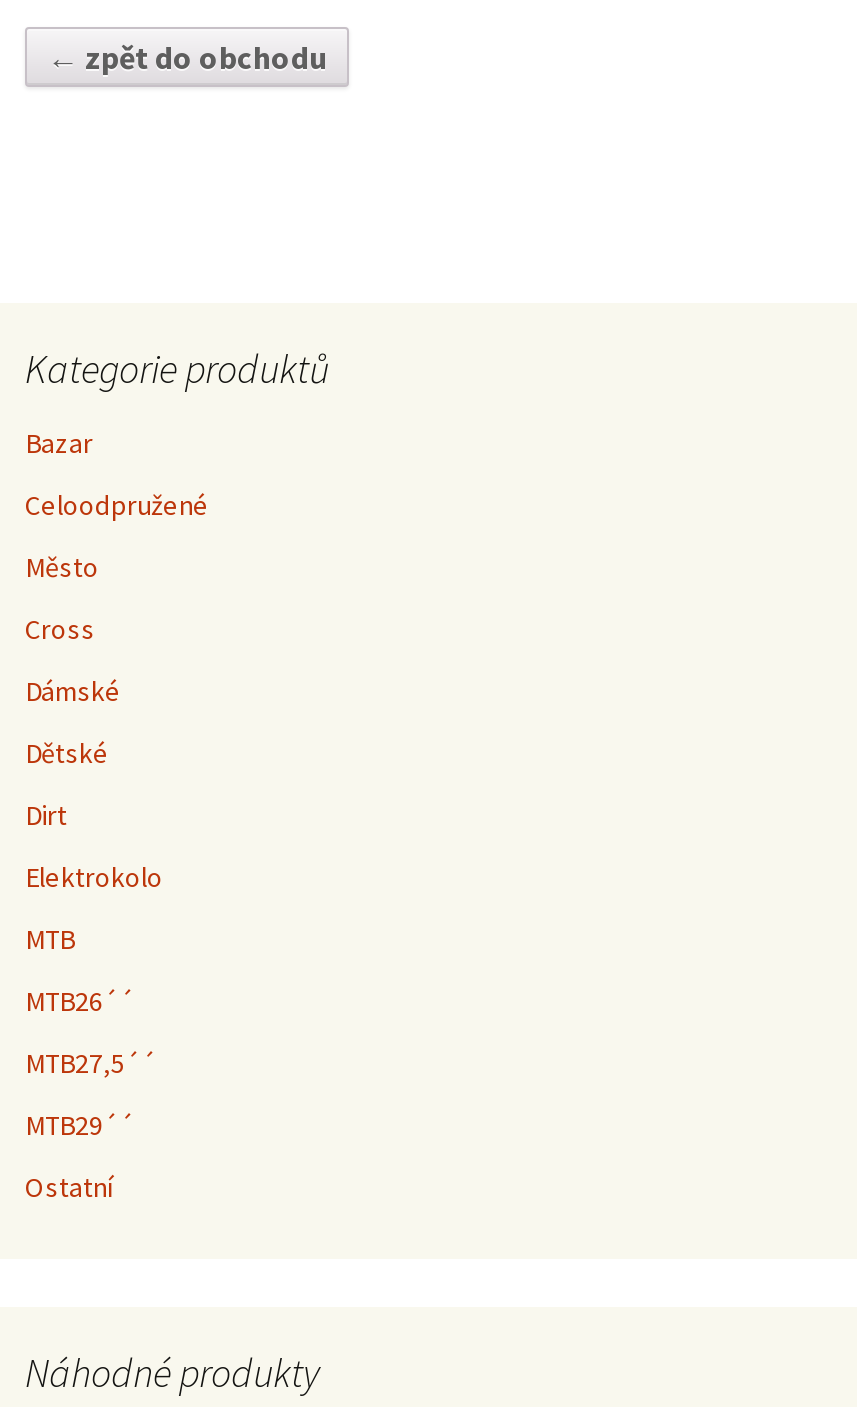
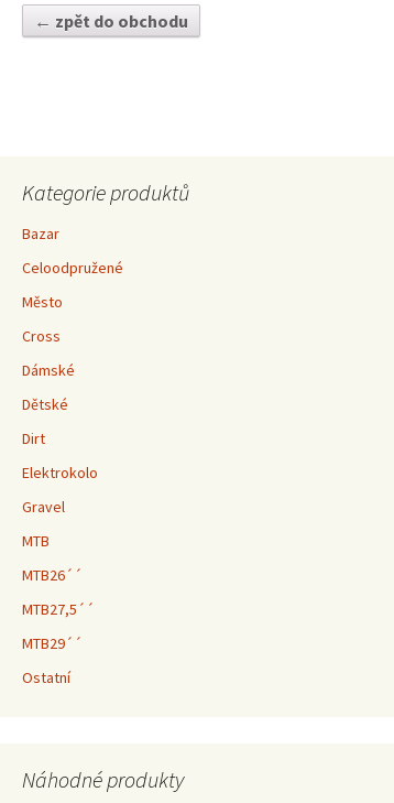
+ Gravel
